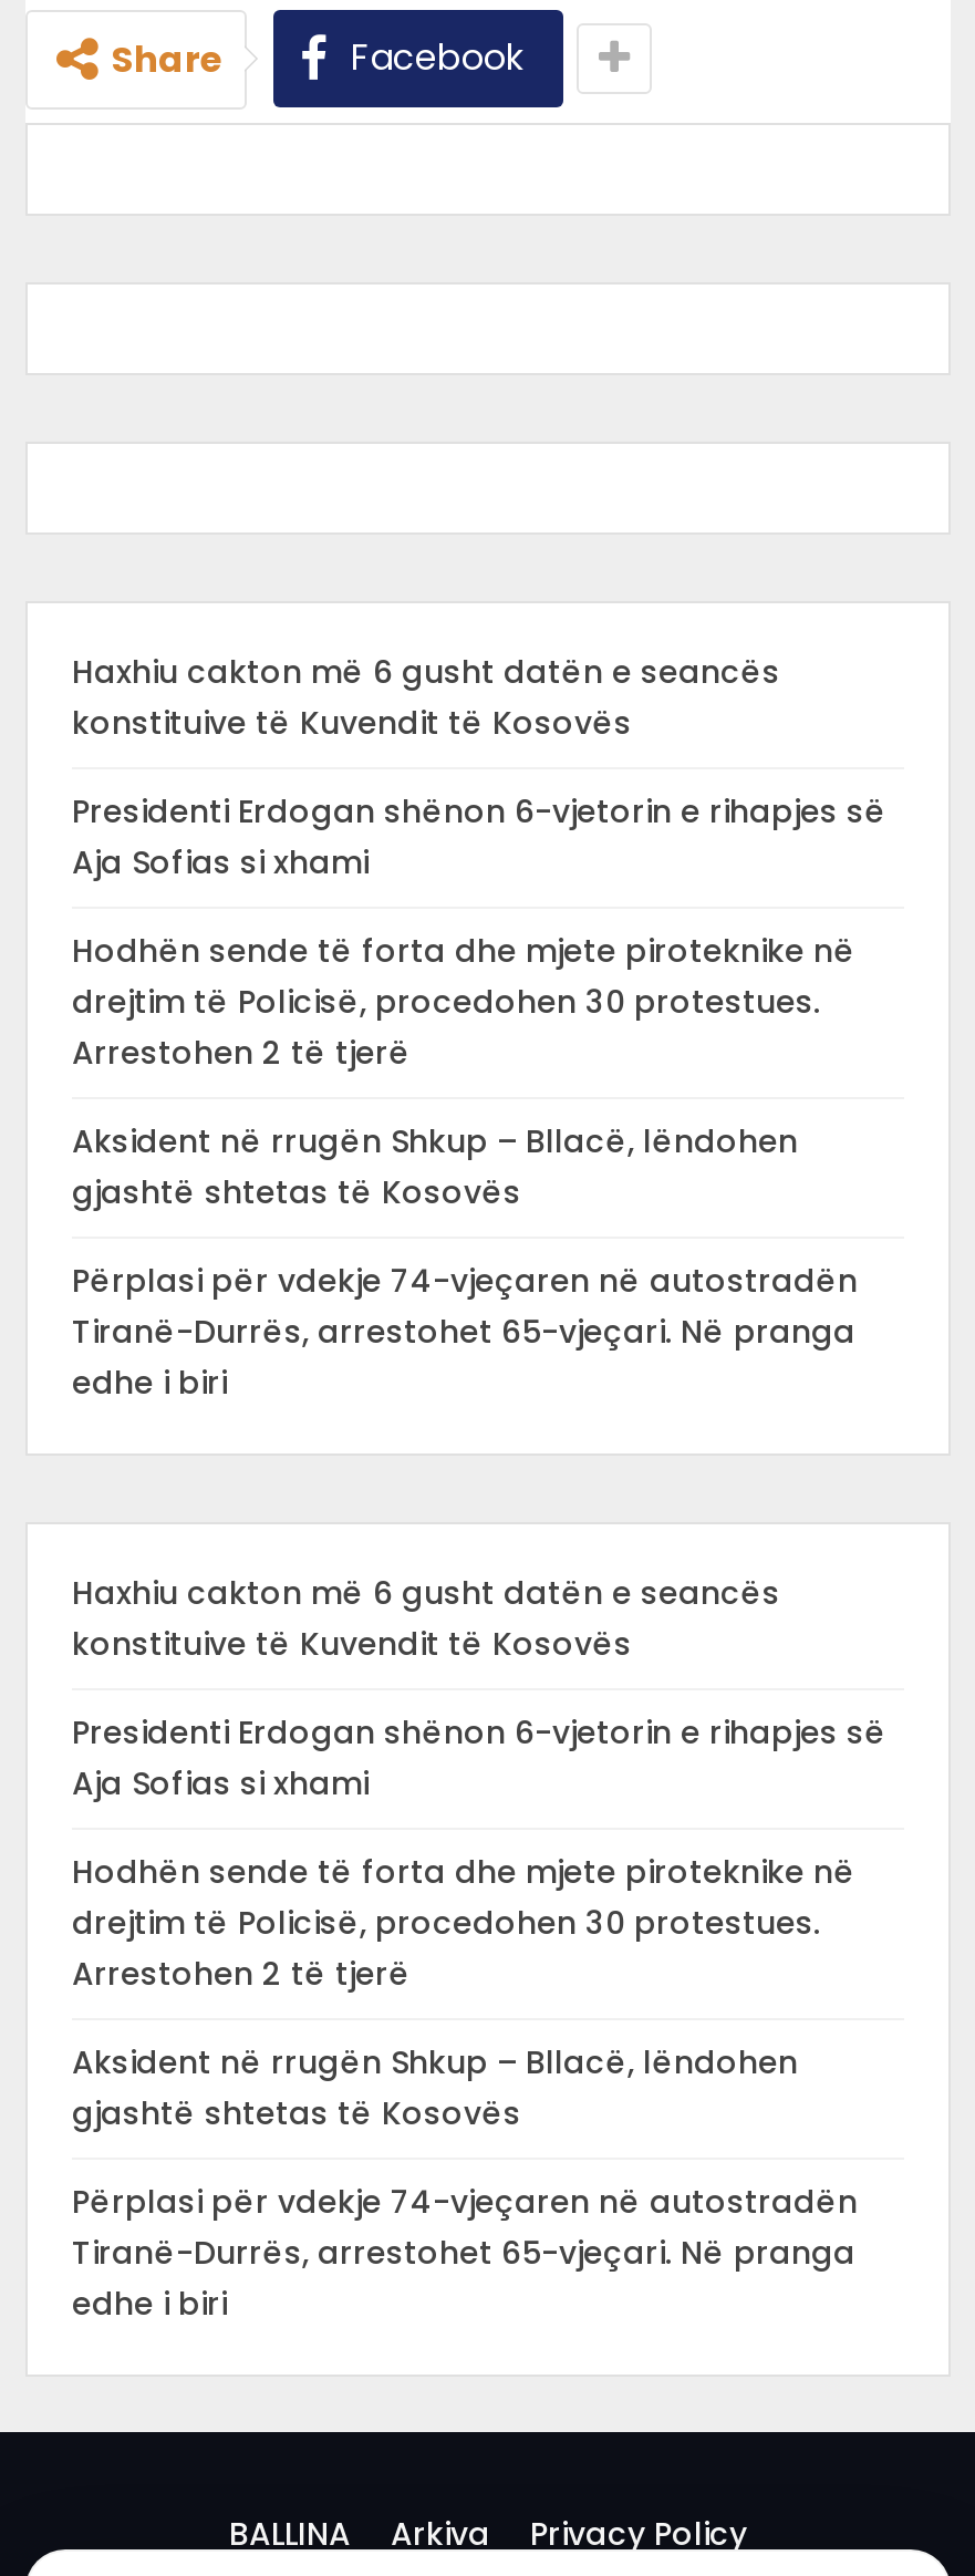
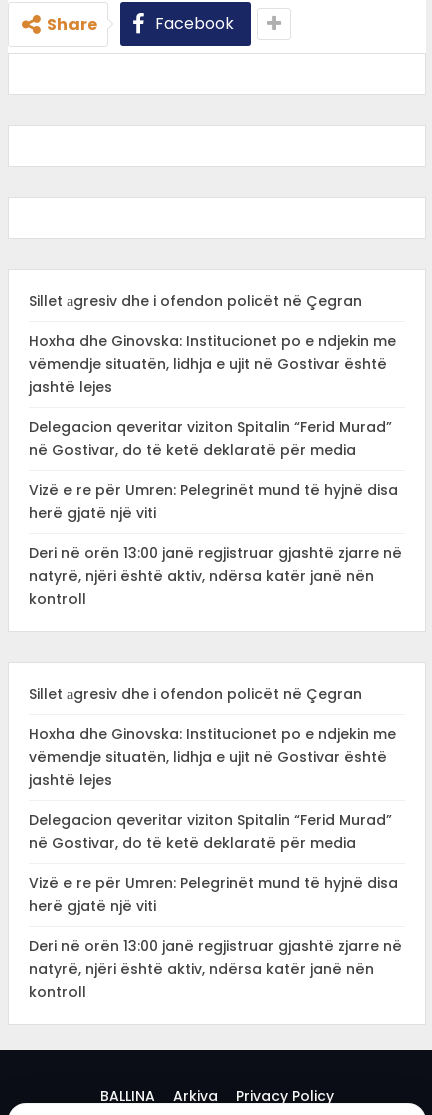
- Haxhiu cakton më 6 gusht datën e seancës
- konstituive të Kuvendit të Kosovës
+ Sillet аgresiv dhe i ofendon policët në Çegran

- Presidenti Erdogan shënon 6-vjetorin e rihapjes së
- Aja Sofias si xhami
+ Hoxha dhe Ginovska: Institucionet po e ndjekin me
+ vëmendje situatën, lidhja e ujit në Gostivar është
+ jashtë lejes

- Hodhën sende të forta dhe mjete piroteknike në
- drejtim të Policisë, procedohen 30 protestues.
- Arrestohen 2 të tjerë
+ Delegacion qeveritar viziton Spitalin “Ferid Murad”
+ në Gostivar, do të ketë deklaratë për media

- Aksident në rrugën Shkup – Bllacë, lëndohen
- gjashtë shtetas të Kosovës
+ Vizë e re për Umren: Pelegrinët mund të hyjnë disa
+ herë gjatë një viti

- Përplasi për vdekje 74-vjeçaren në autostradën
- Tiranë-Durrës, arrestohet 65-vjeçari. Në pranga
- edhe i biri
+ Deri në orën 13:00 janë regjistruar gjashtë zjarre në
+ natyrë, njëri është aktiv, ndërsa katër janë nën
+ kontroll

- Haxhiu cakton më 6 gusht datën e seancës
- konstituive të Kuvendit të Kosovës
+ Sillet аgresiv dhe i ofendon policët në Çegran

- Presidenti Erdogan shënon 6-vjetorin e rihapjes së
- Aja Sofias si xhami
+ Hoxha dhe Ginovska: Institucionet po e ndjekin me
+ vëmendje situatën, lidhja e ujit në Gostivar është
+ jashtë lejes

- Hodhën sende të forta dhe mjete piroteknike në
- drejtim të Policisë, procedohen 30 protestues.
- Arrestohen 2 të tjerë
+ Delegacion qeveritar viziton Spitalin “Ferid Murad”
+ në Gostivar, do të ketë deklaratë për media

- Aksident në rrugën Shkup – Bllacë, lëndohen
- gjashtë shtetas të Kosovës
+ Vizë e re për Umren: Pelegrinët mund të hyjnë disa
+ herë gjatë një viti

- Përplasi për vdekje 74-vjeçaren në autostradën
- Tiranë-Durrës, arrestohet 65-vjeçari. Në pranga
- edhe i biri
+ Deri në orën 13:00 janë regjistruar gjashtë zjarre në
+ natyrë, njëri është aktiv, ndërsa katër janë nën
+ kontroll
